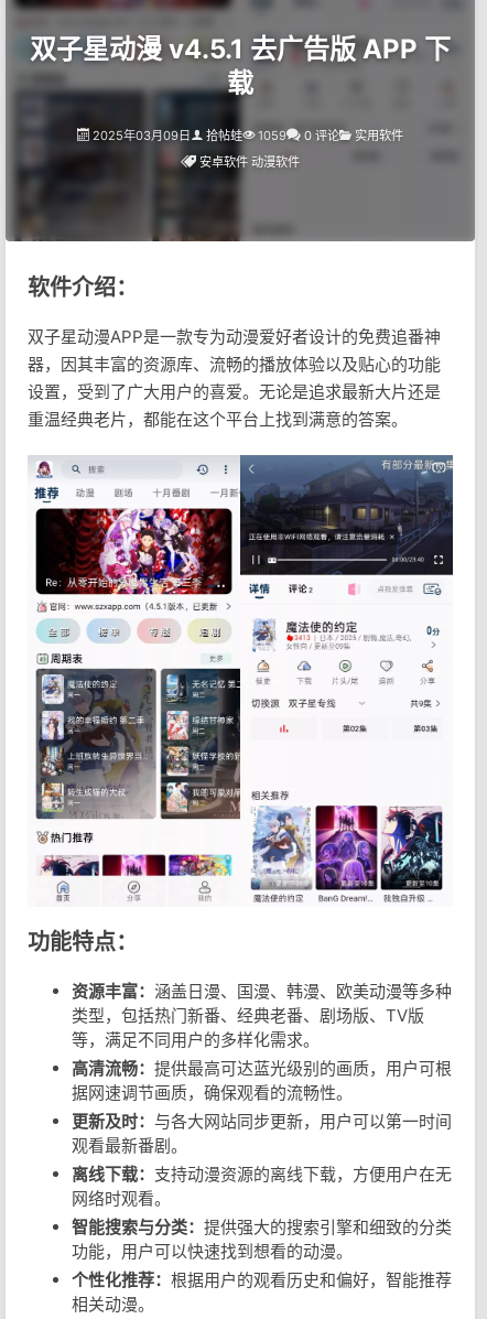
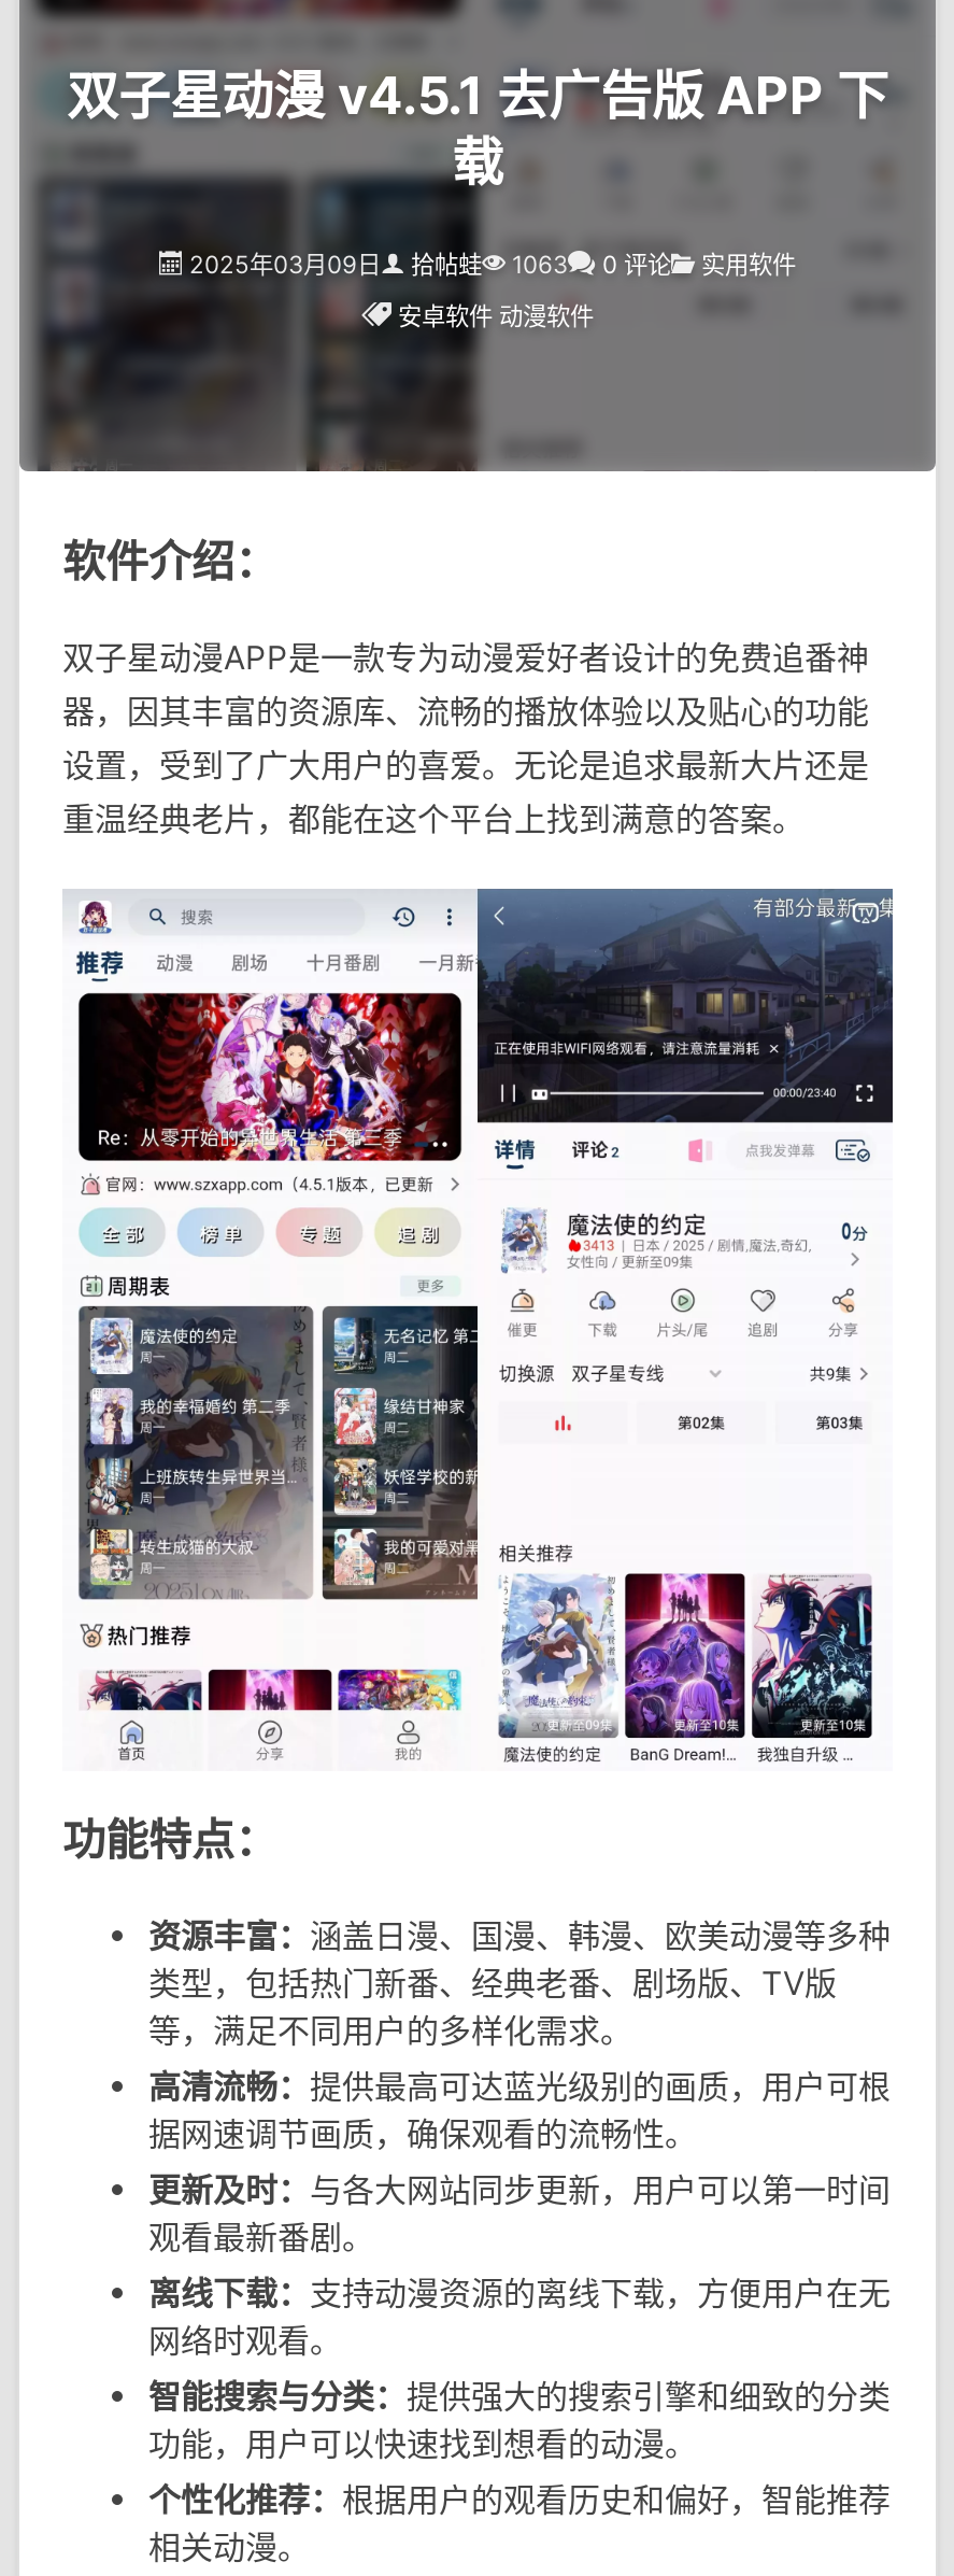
- 2025年03月09日 拾帖蛙 1059 0 评论 实用软件
+ 2025年03月09日 拾帖蛙 1063 0 评论 实用软件
